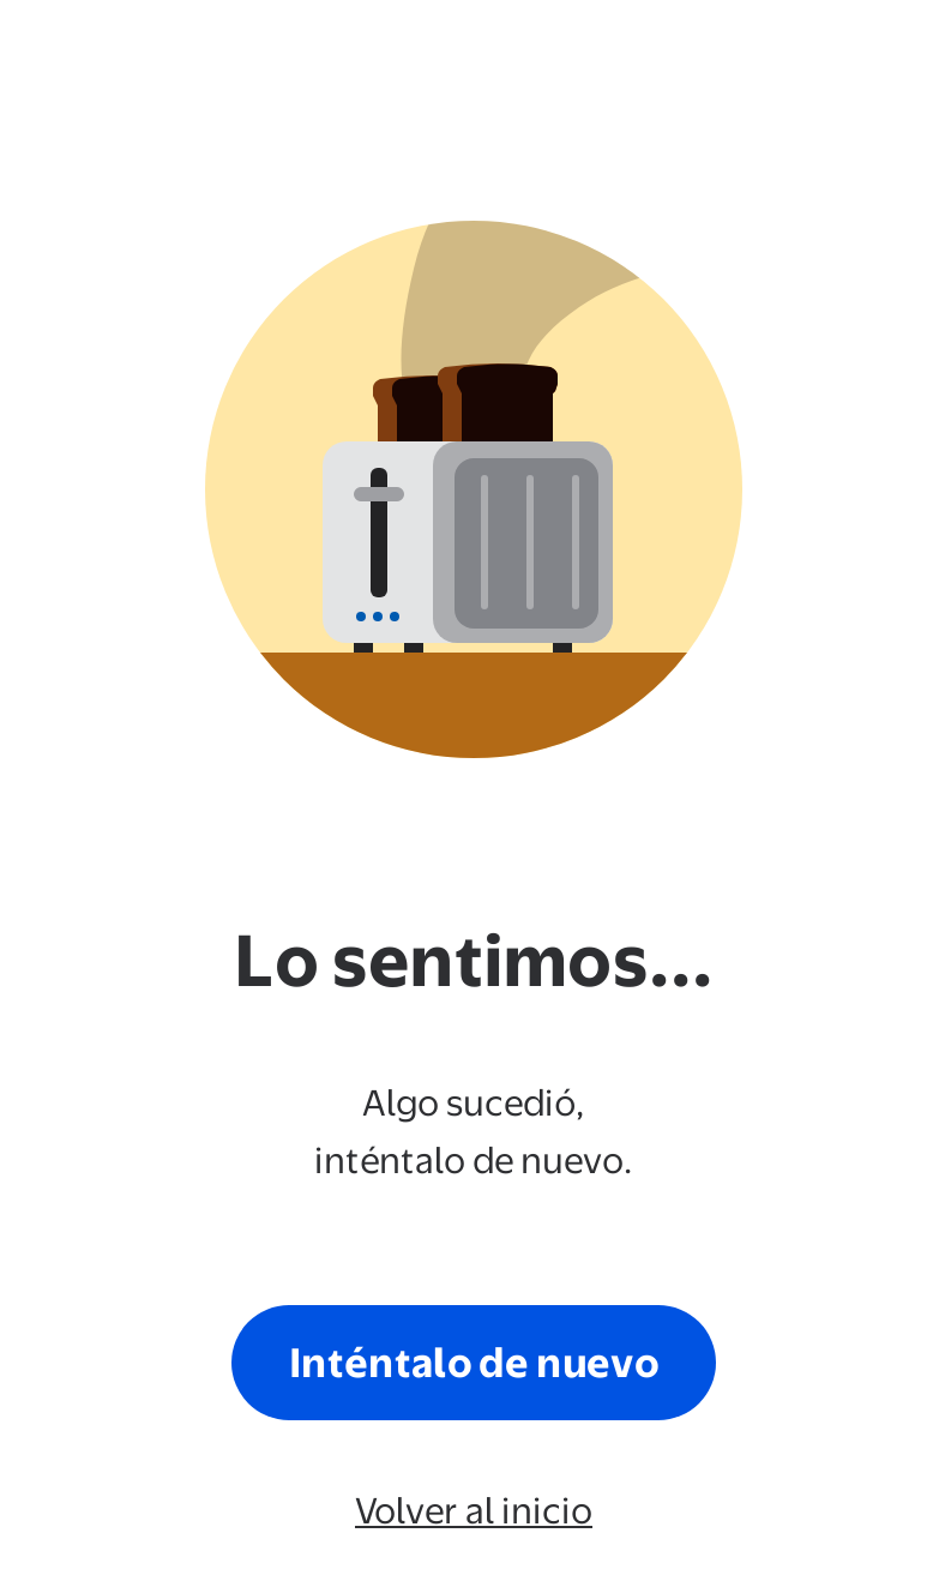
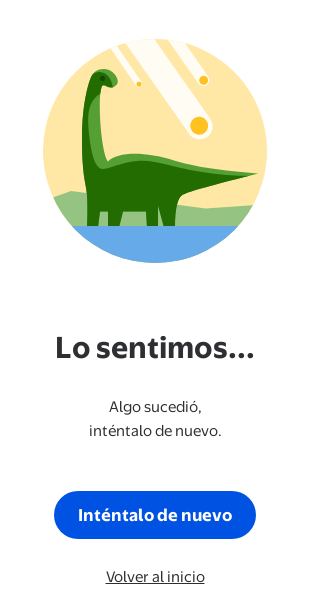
- [image]
+ [image]
